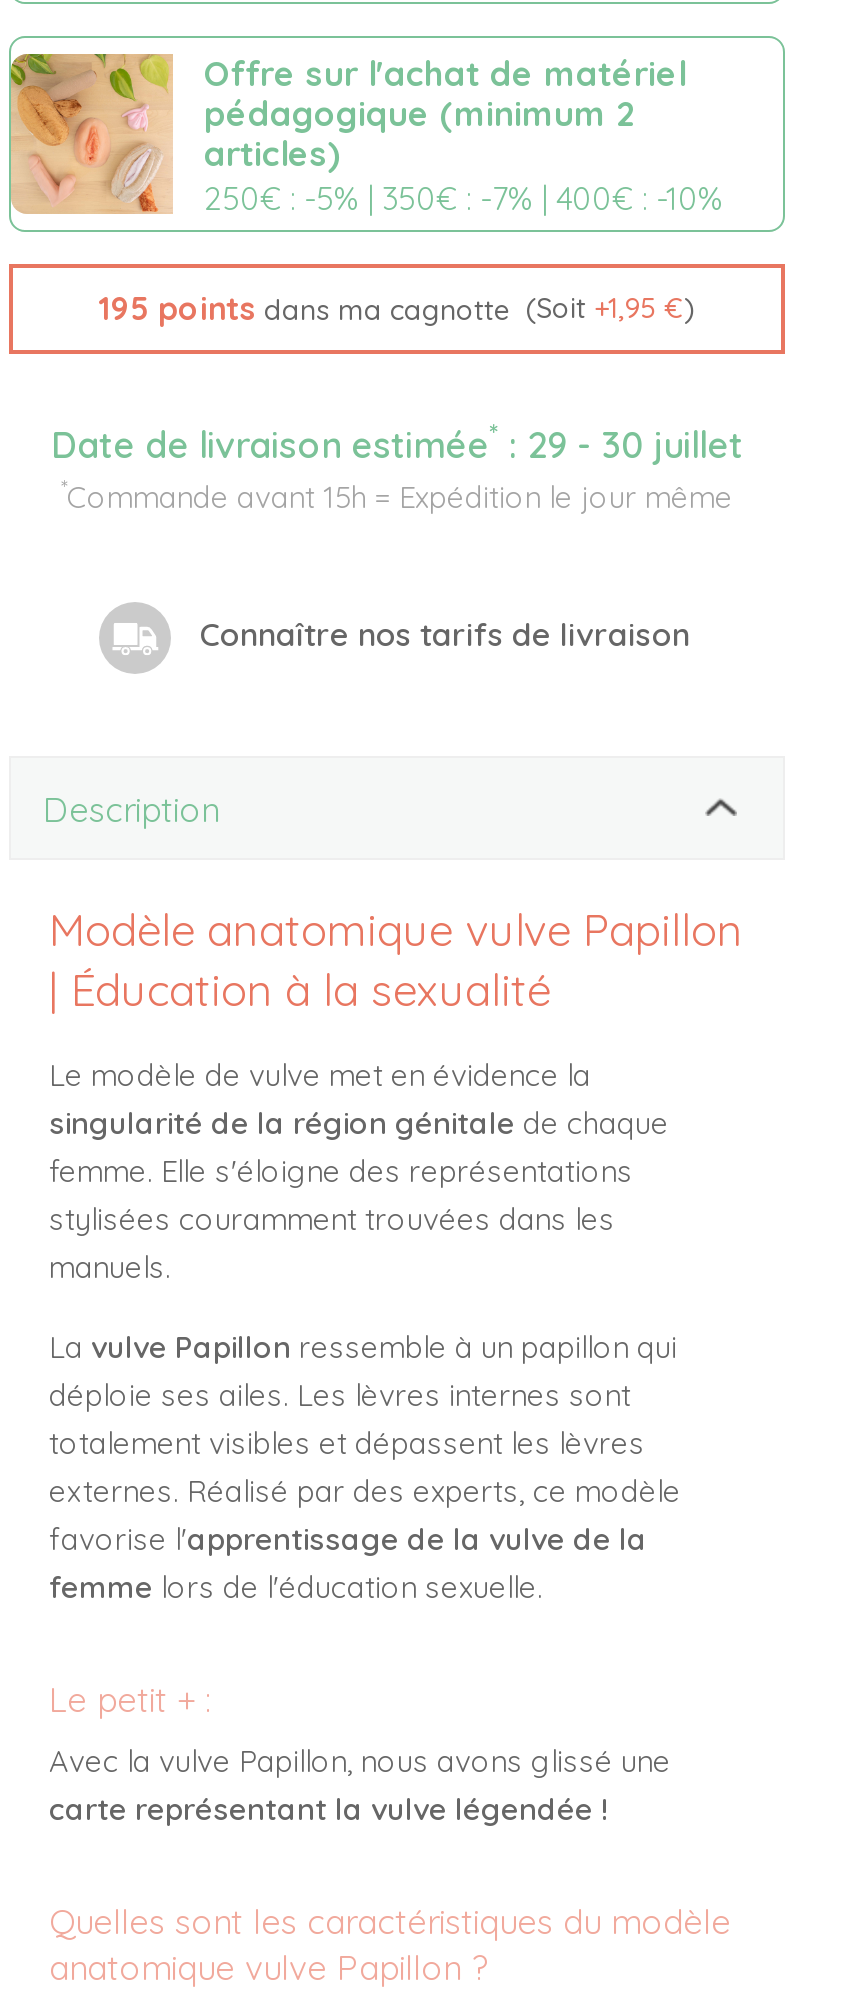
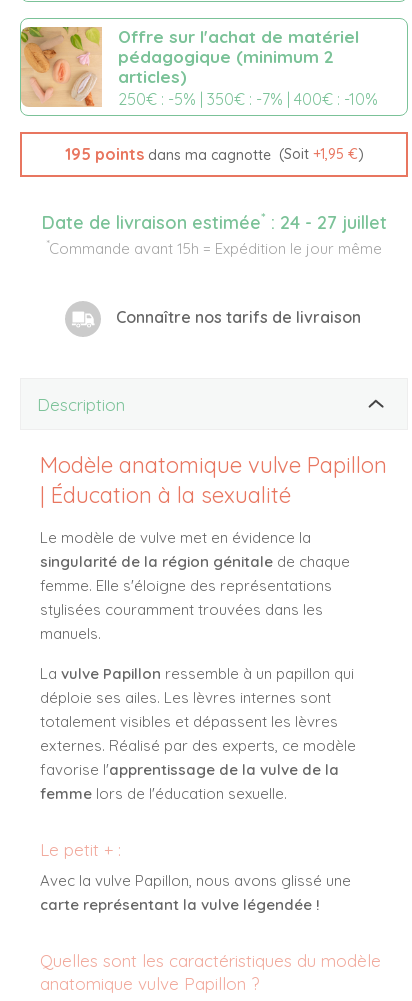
- Date de livraison estimée *: 29 - 30 juillet
+ Date de livraison estimée *: 24 - 27 juillet
